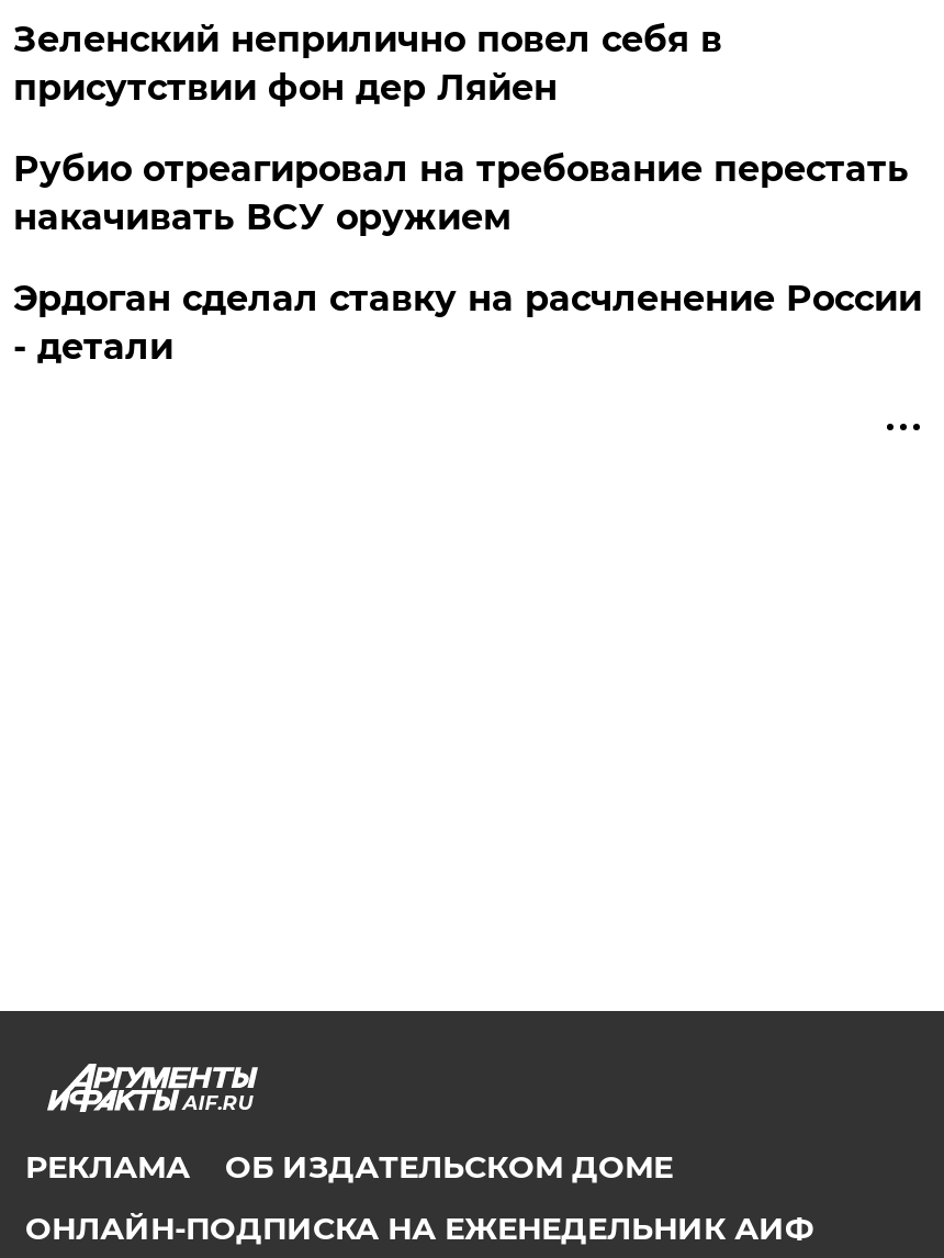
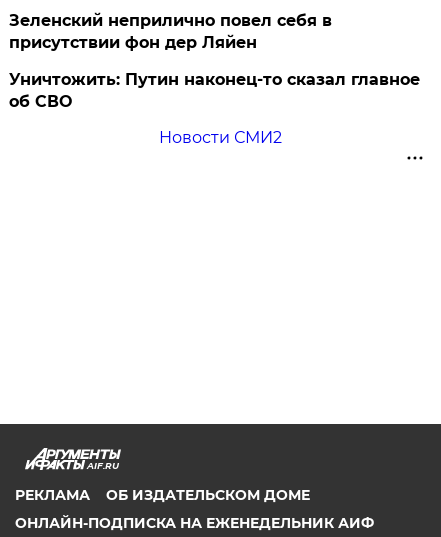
- Рубио отреагировал на требование перестать
- накачивать ВСУ оружием
+ Уничтожить: Путин наконец-то сказал главное
+ об СВО

- Эрдоган сделал ставку на расчленение России
- - детали
+ Новости СМИ2
